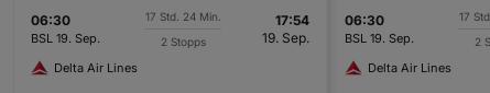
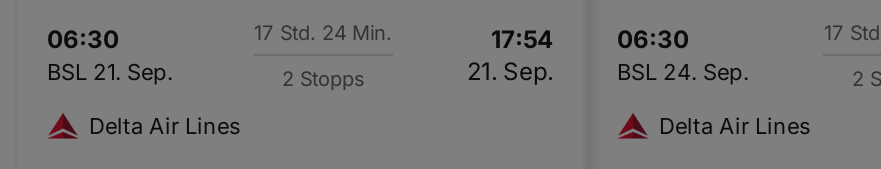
- BSL 19. Sep.
+ BSL 21. Sep.

- 19. Sep.
+ 21. Sep.

- BSL 19. Sep.
+ BSL 24. Sep.
